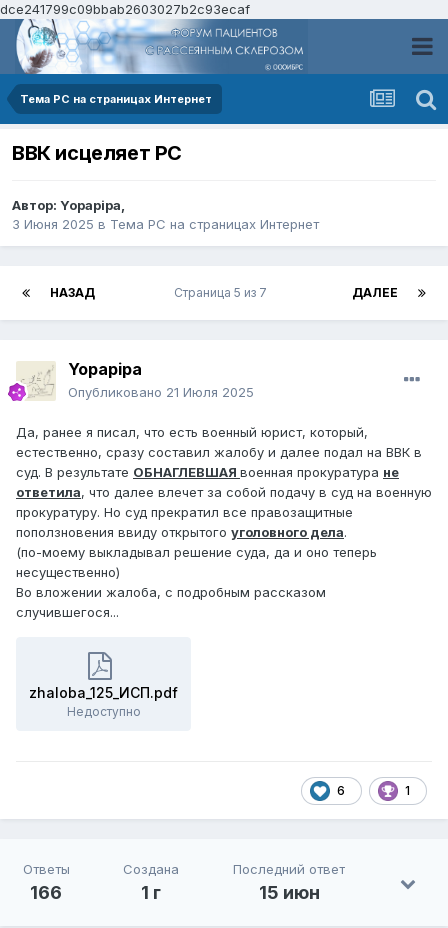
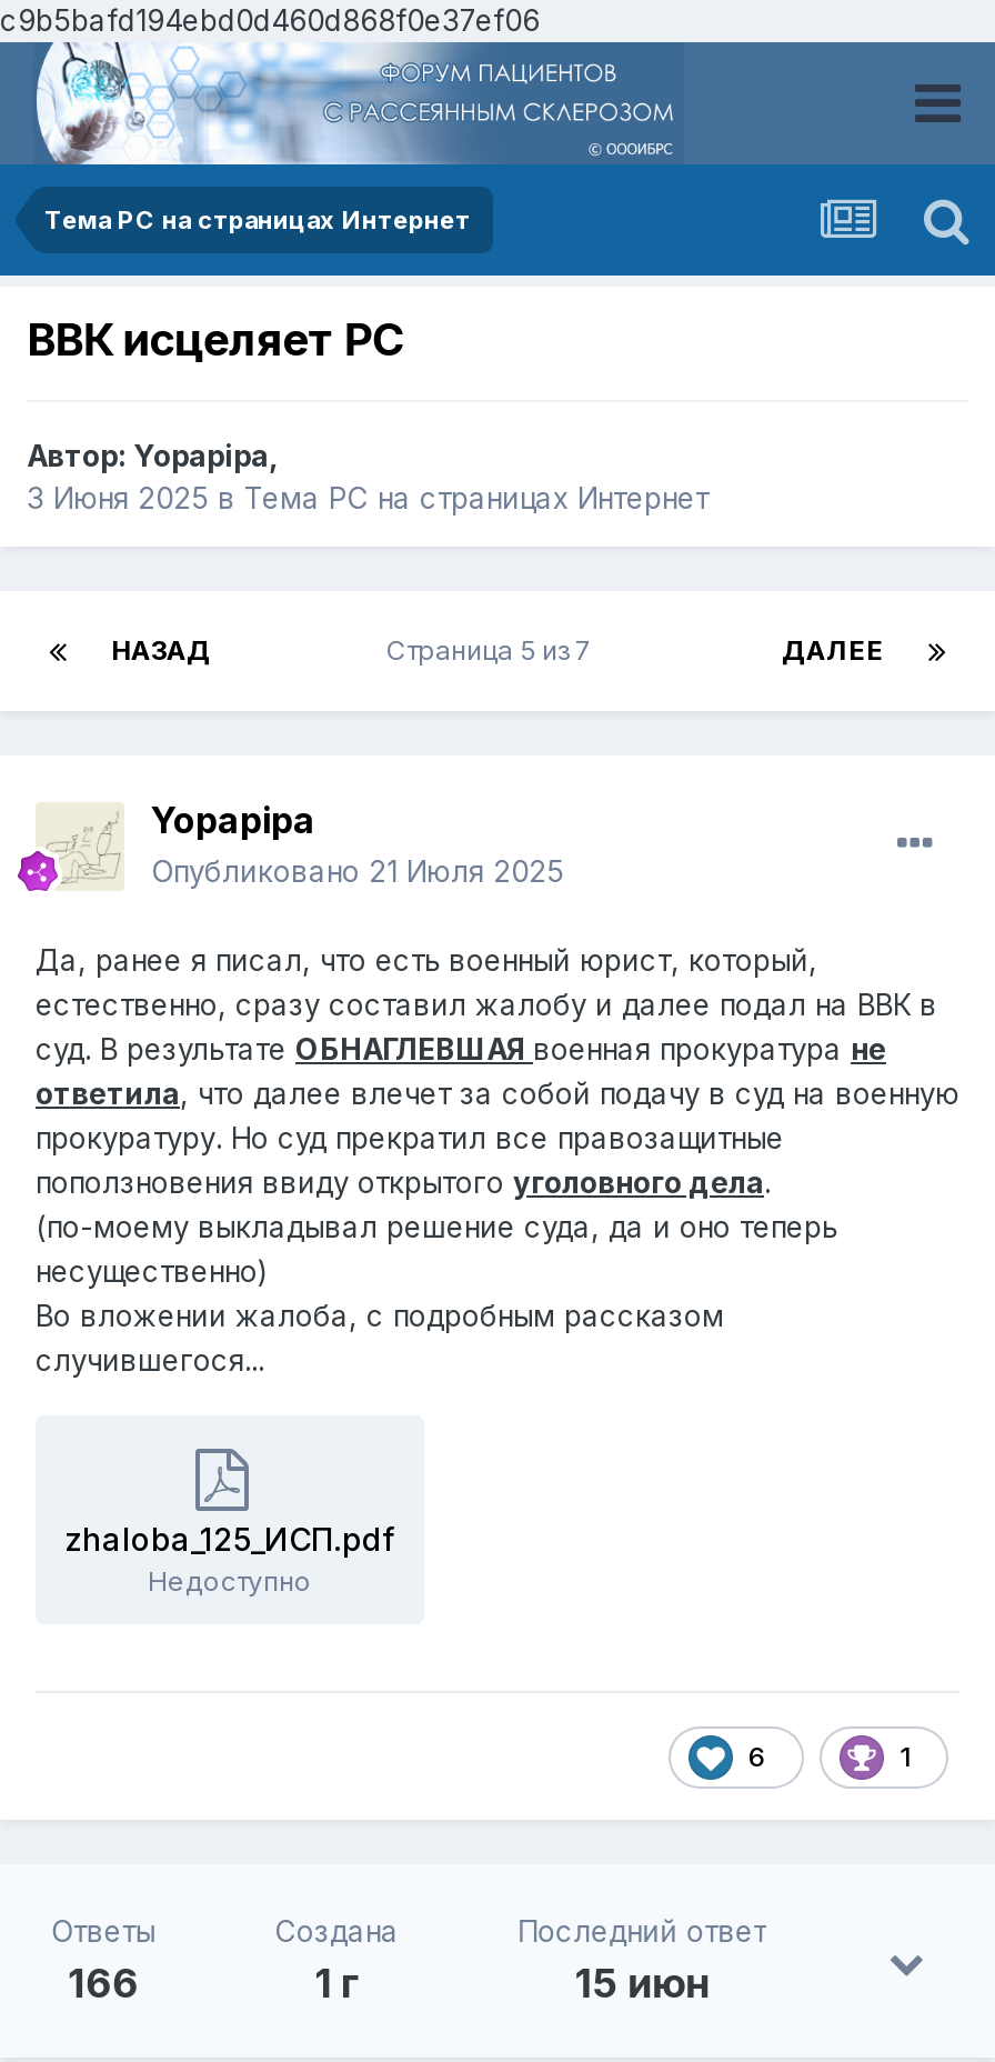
- dce241799c09bbab2603027b2c93ecaf
+ c9b5bafd194ebd0d460d868f0e37ef06
